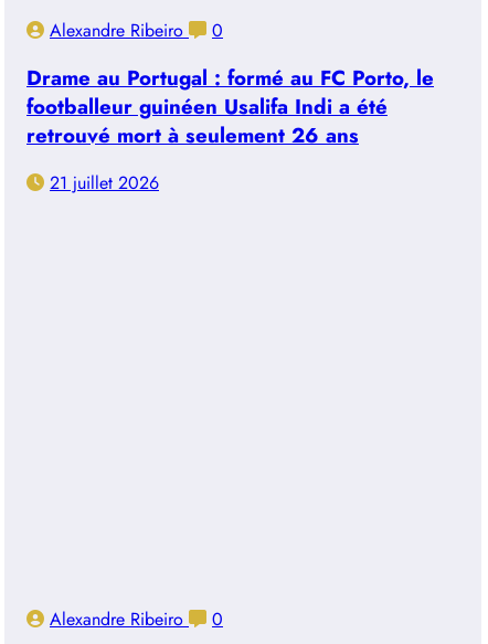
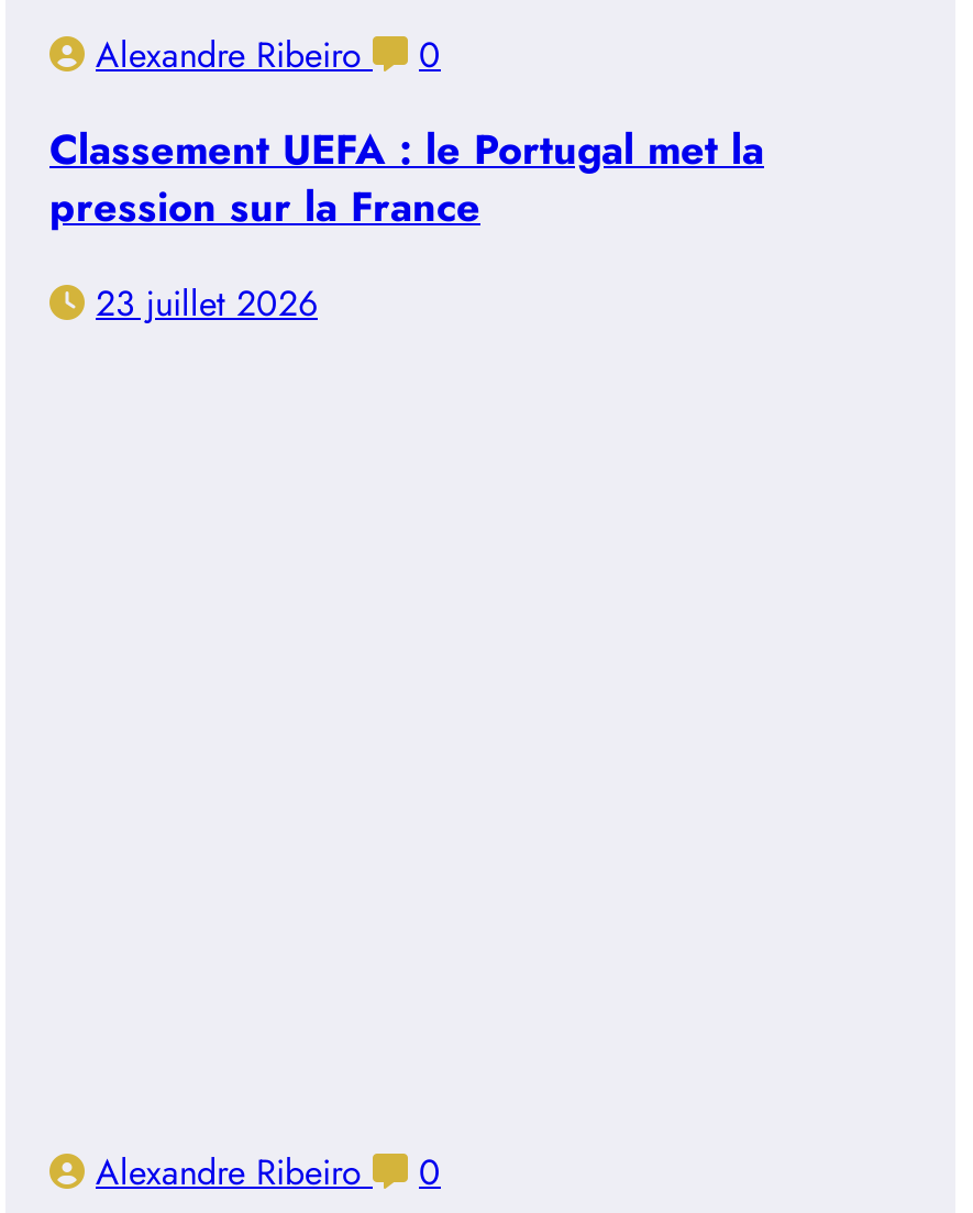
- Drame au Portugal : formé au FC Porto, le
- footballeur guinéen Usalifa Indi a été
- retrouvé mort à seulement 26 ans
+ Classement UEFA : le Portugal met la
+ pression sur la France

- 21 juillet 2026
+ 23 juillet 2026
